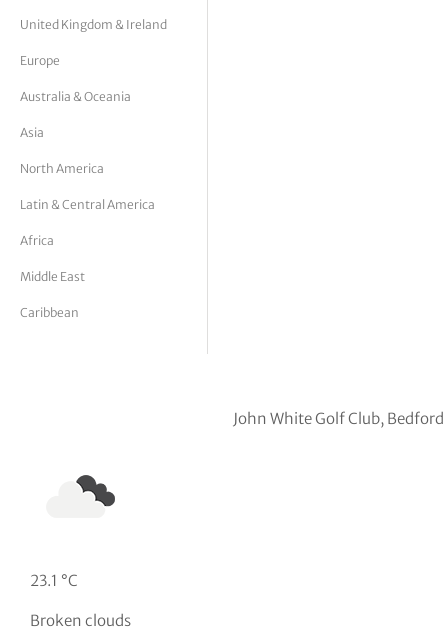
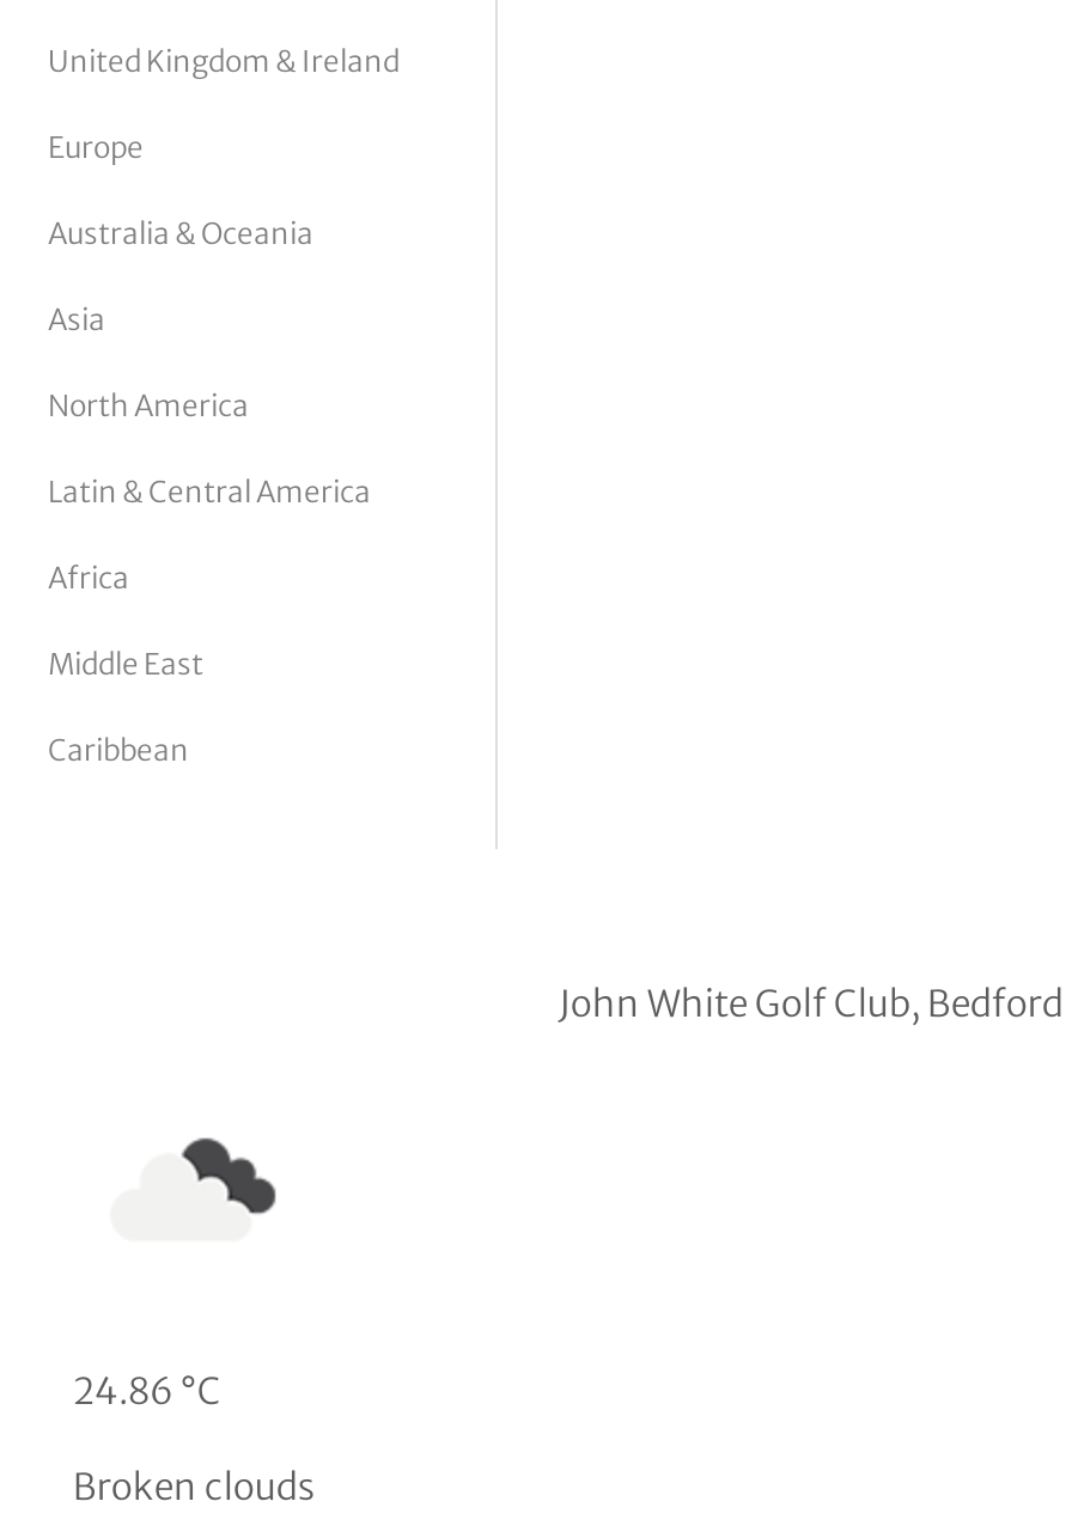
- 23.1 °C
+ 24.86 °C
